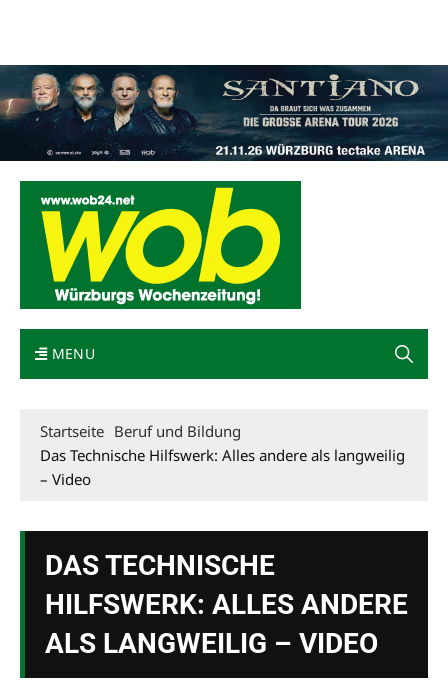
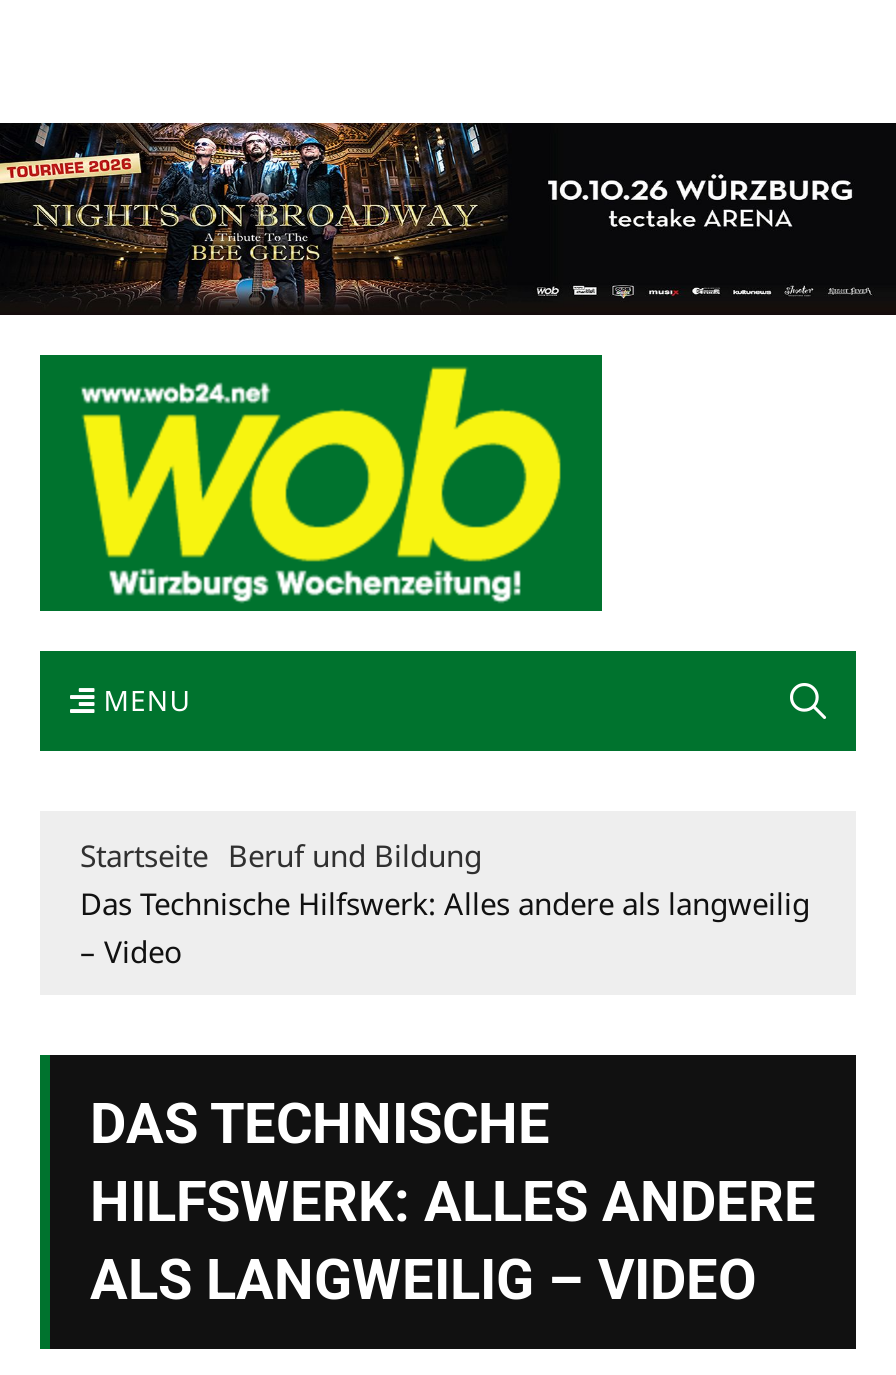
- [image]
+ [image]
